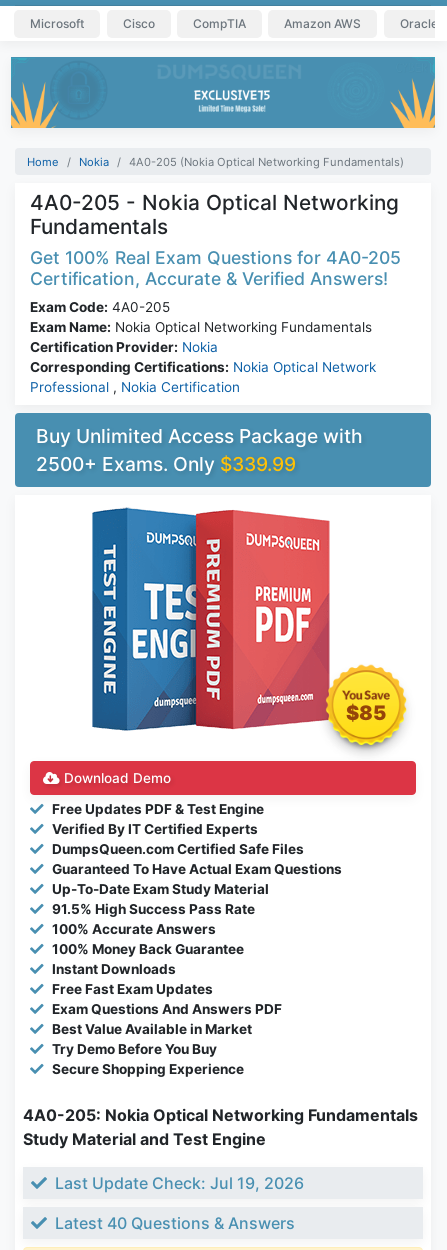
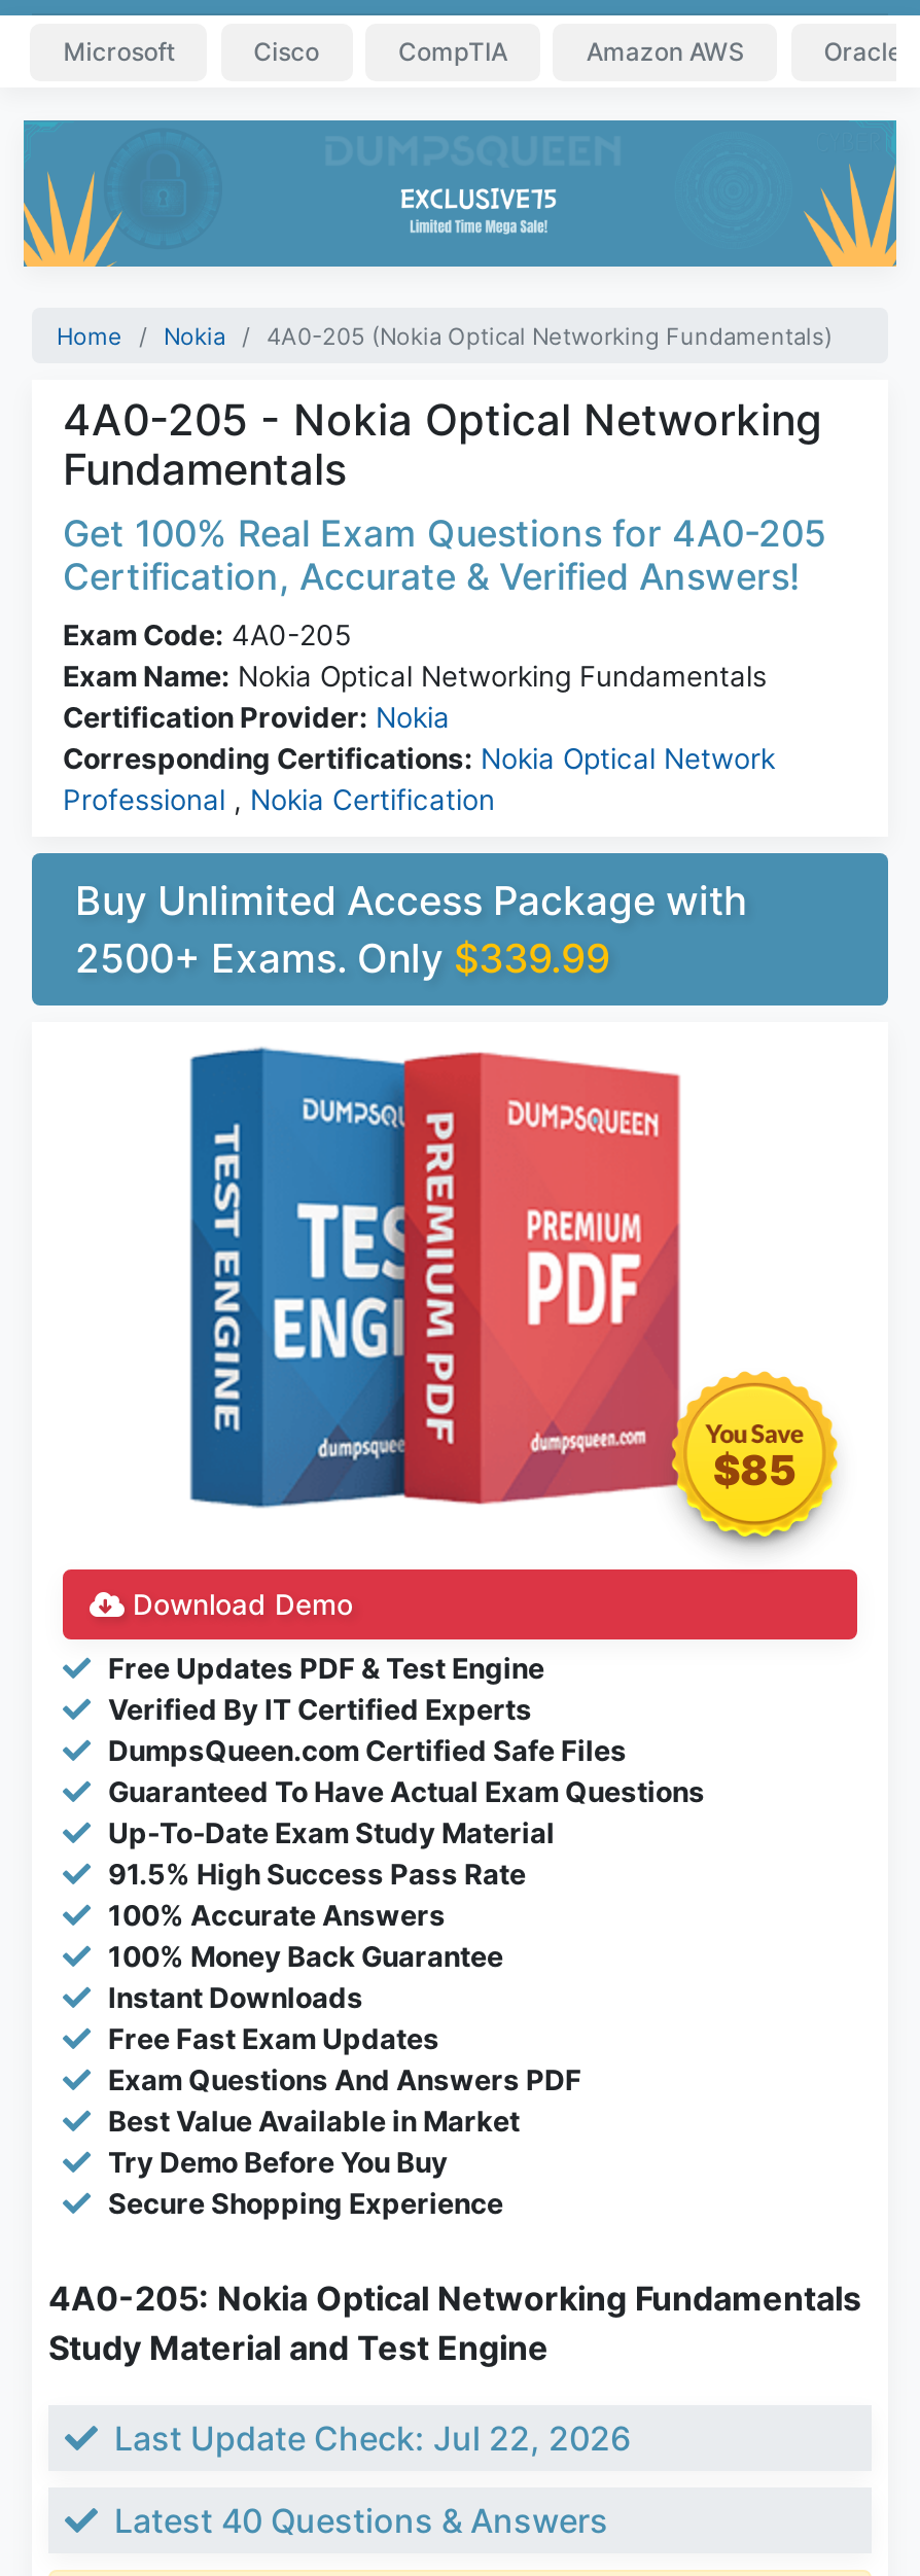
- Last Update Check: Jul 19, 2026
+ Last Update Check: Jul 22, 2026
